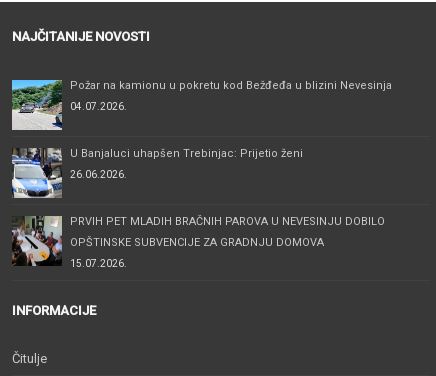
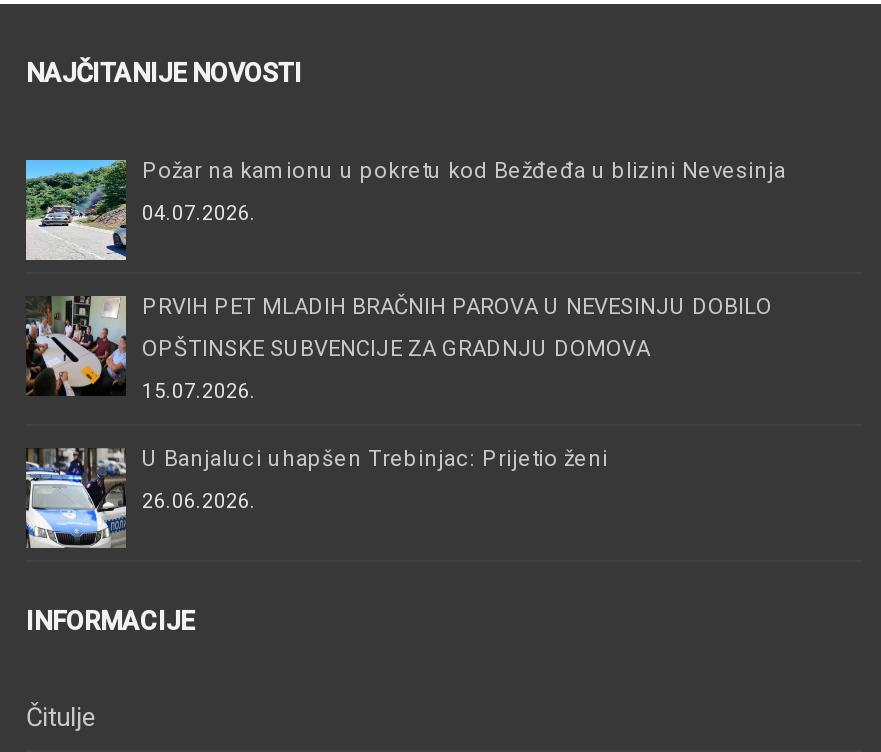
moved down: [image] | U Banjaluci uhapšen Trebinjac: Prijetio ženi | 26.06.2026.

moved up: [image] | PRVIH PET MLADIH BRAČNIH PAROVA U NEVESINJU DOBILO | OPŠTINSKE SUBVENCIJE ZA GRADNJU DOMOVA | 15.07.2026.
